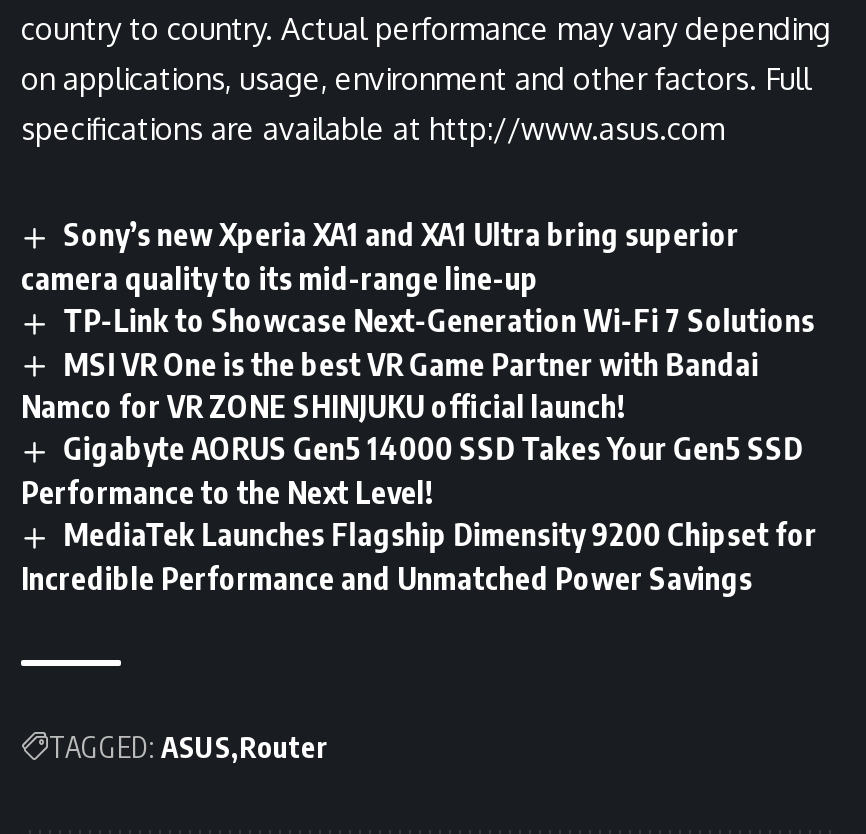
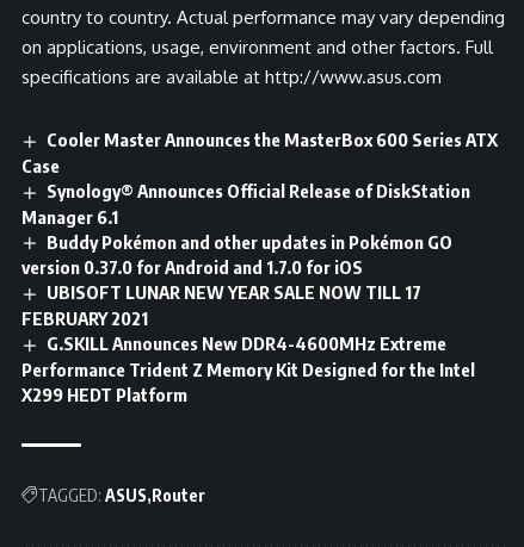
- Sony’s new Xperia XA1 and XA1 Ultra bring superior
- camera quality to its mid-range line-up
- TP-Link to Showcase Next-Generation Wi-Fi 7 Solutions
- MSI VR One is the best VR Game Partner with Bandai
- Namco for VR ZONE SHINJUKU official launch!
- Gigabyte AORUS Gen5 14000 SSD Takes Your Gen5 SSD
- Performance to the Next Level!
- MediaTek Launches Flagship Dimensity 9200 Chipset for
- Incredible Performance and Unmatched Power Savings
+ Cooler Master Announces the MasterBox 600 Series ATX
+ Case
+ Synology® Announces Official Release of DiskStation
+ Manager 6.1
+ Buddy Pokémon and other updates in Pokémon GO
+ version 0.37.0 for Android and 1.7.0 for iOS
+ UBISOFT LUNAR NEW YEAR SALE NOW TILL 17
+ FEBRUARY 2021
+ G.SKILL Announces New DDR4-4600MHz Extreme
+ Performance Trident Z Memory Kit Designed for the Intel
+ X299 HEDT Platform
